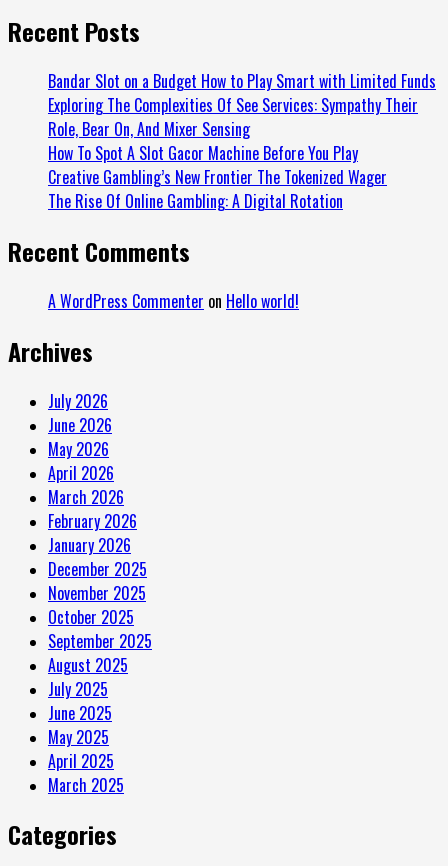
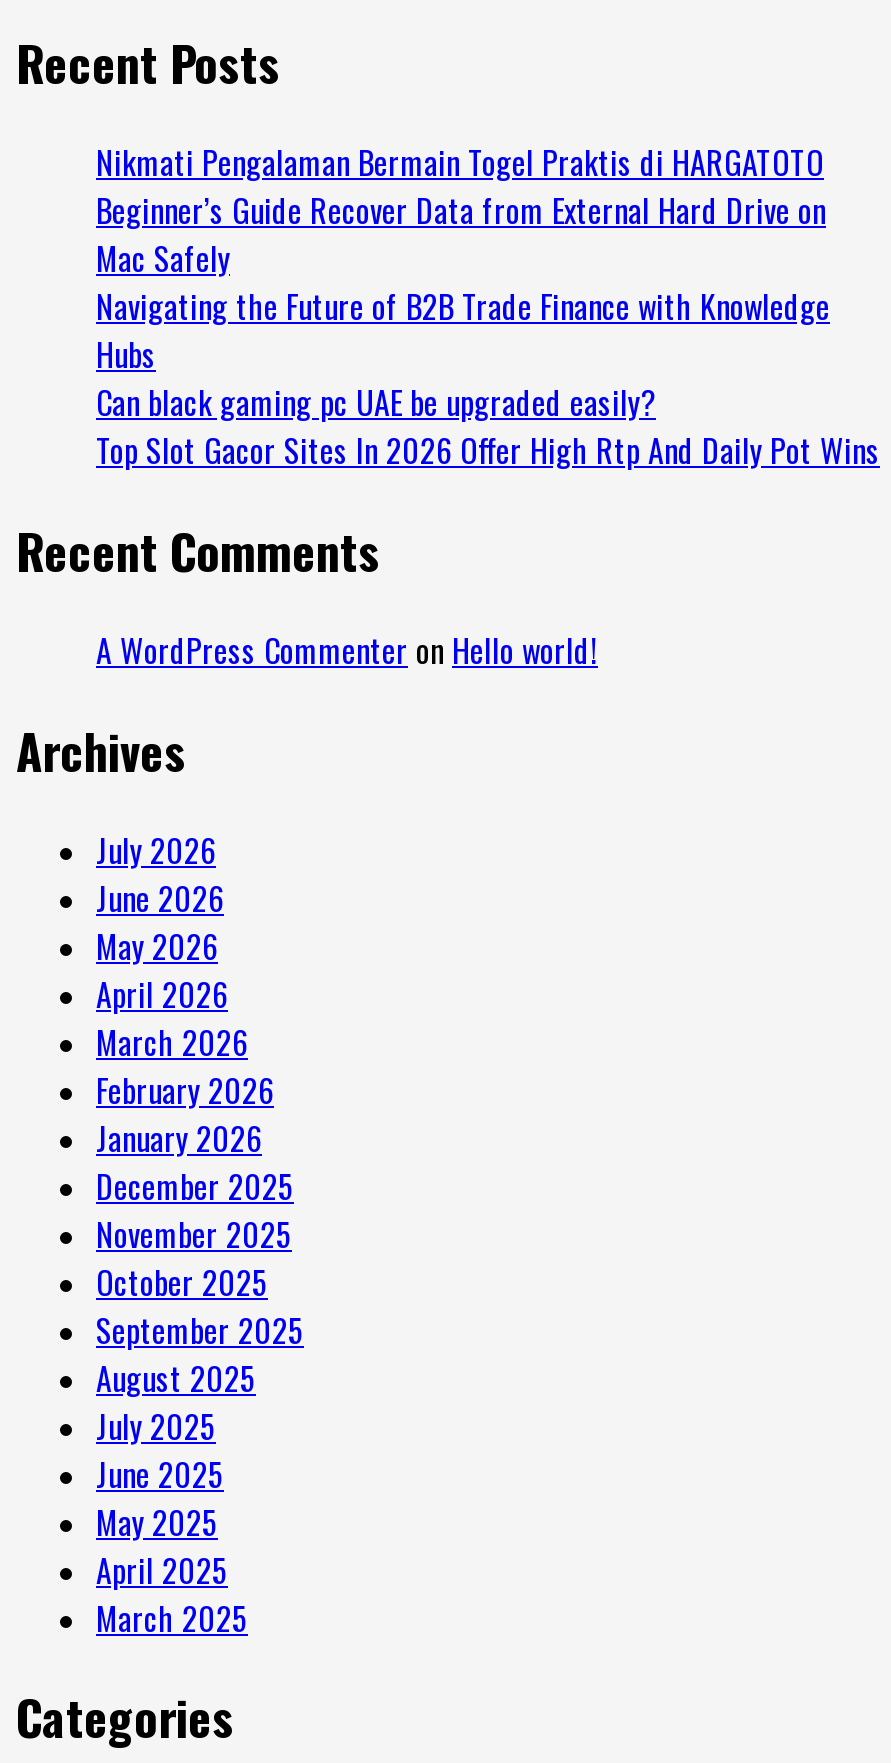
- Bandar Slot on a Budget How to Play Smart with Limited Funds
- Exploring The Complexities Of See Services: Sympathy Their
- Role, Bear On, And Mixer Sensing
- How To Spot A Slot Gacor Machine Before You Play
- Creative Gambling’s New Frontier The Tokenized Wager
- The Rise Of Online Gambling: A Digital Rotation
+ Nikmati Pengalaman Bermain Togel Praktis di HARGATOTO
+ Beginner’s Guide Recover Data from External Hard Drive on
+ Mac Safely
+ Navigating the Future of B2B Trade Finance with Knowledge
+ Hubs
+ Can black gaming pc UAE be upgraded easily?
+ Top Slot Gacor Sites In 2026 Offer High Rtp And Daily Pot Wins
